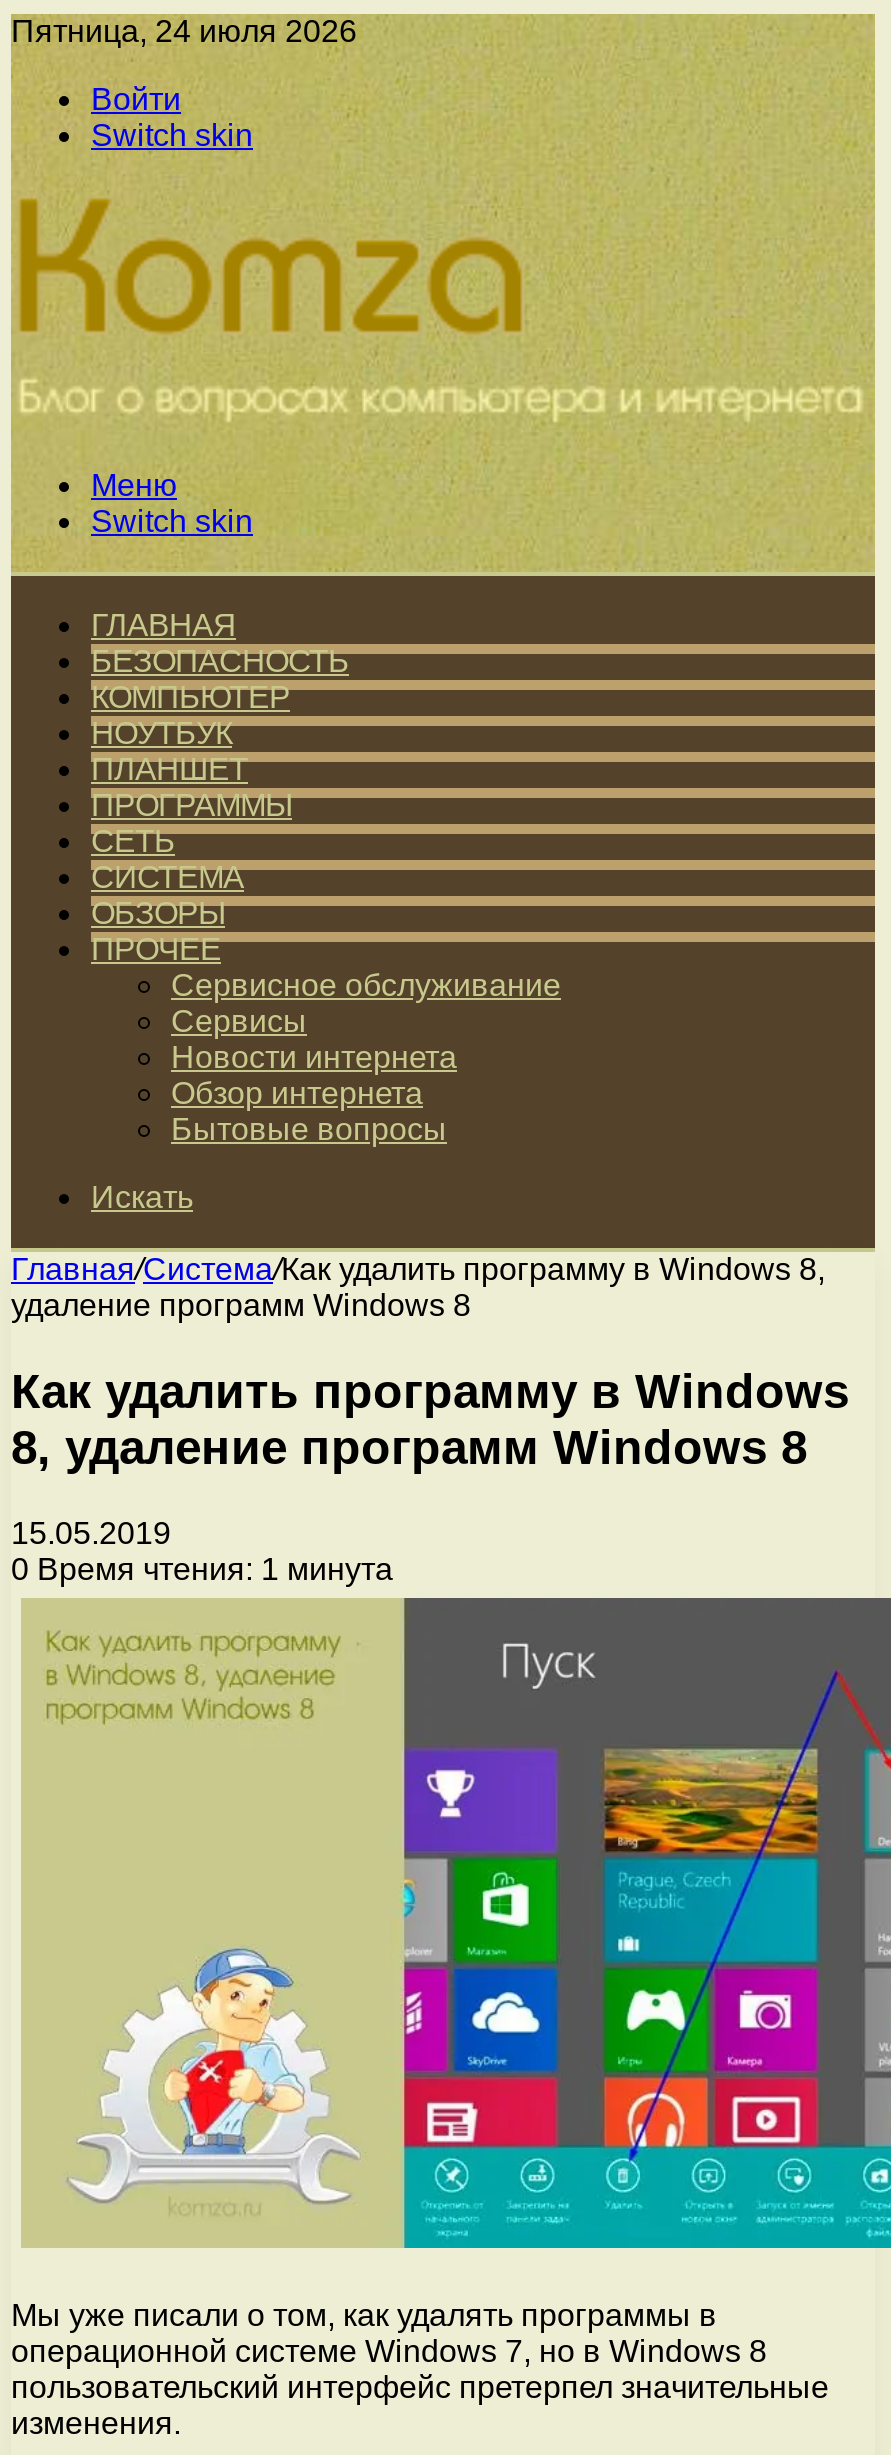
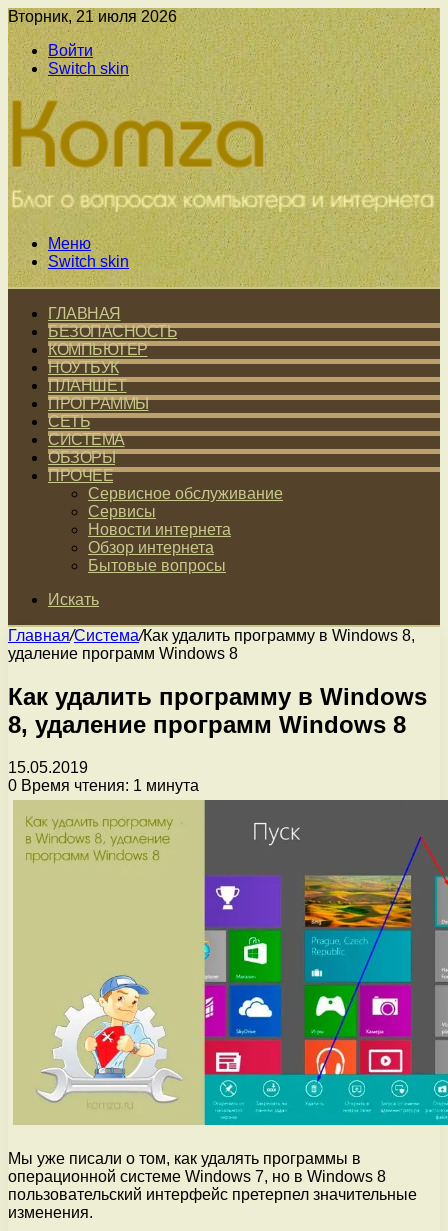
- Пятница, 24 июля 2026
+ Вторник, 21 июля 2026
